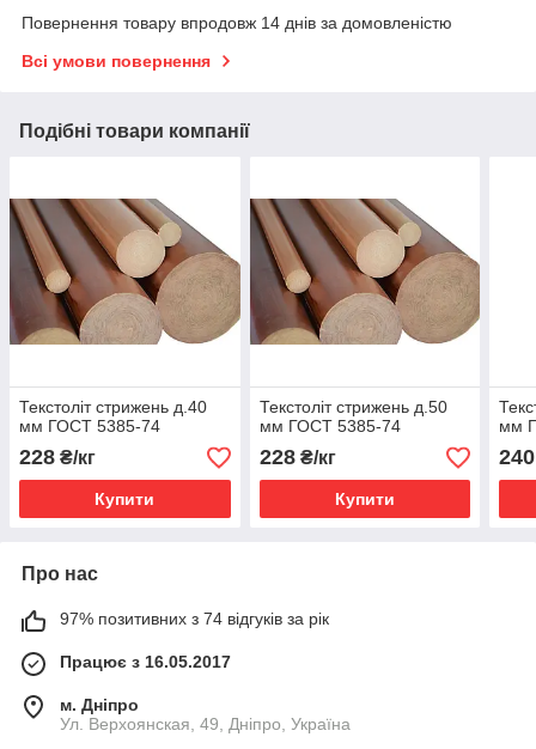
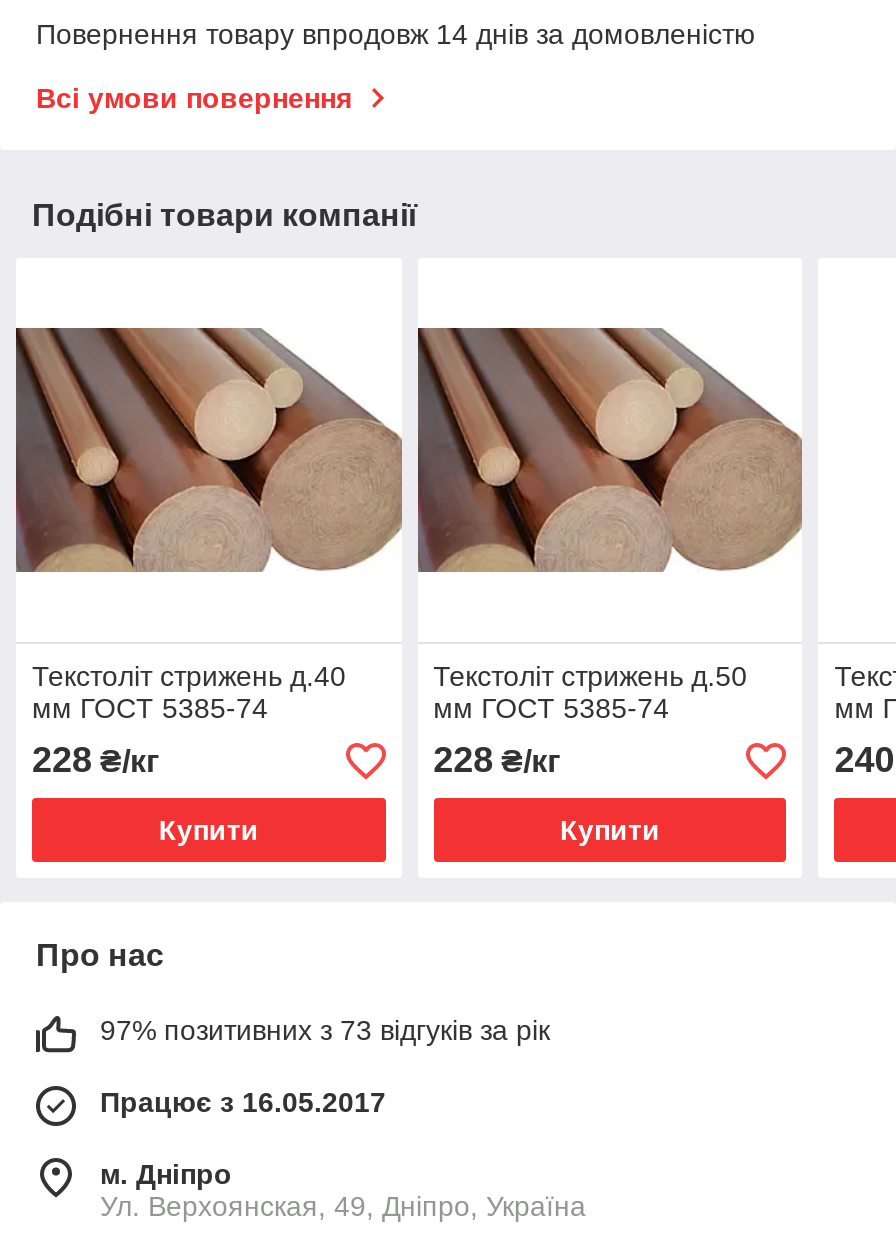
- 97% позитивних з 74 відгуків за рік
+ 97% позитивних з 73 відгуків за рік
